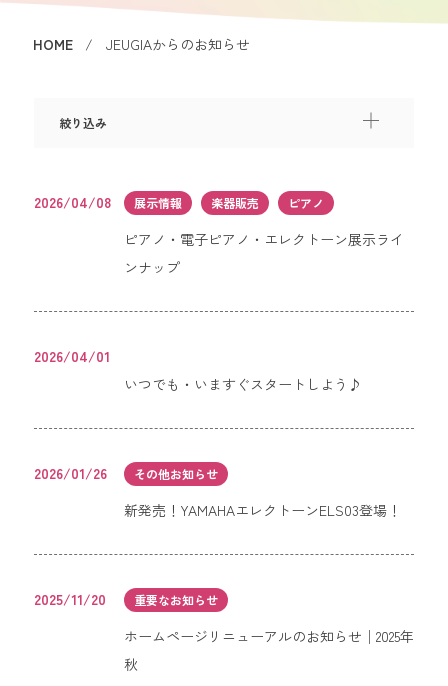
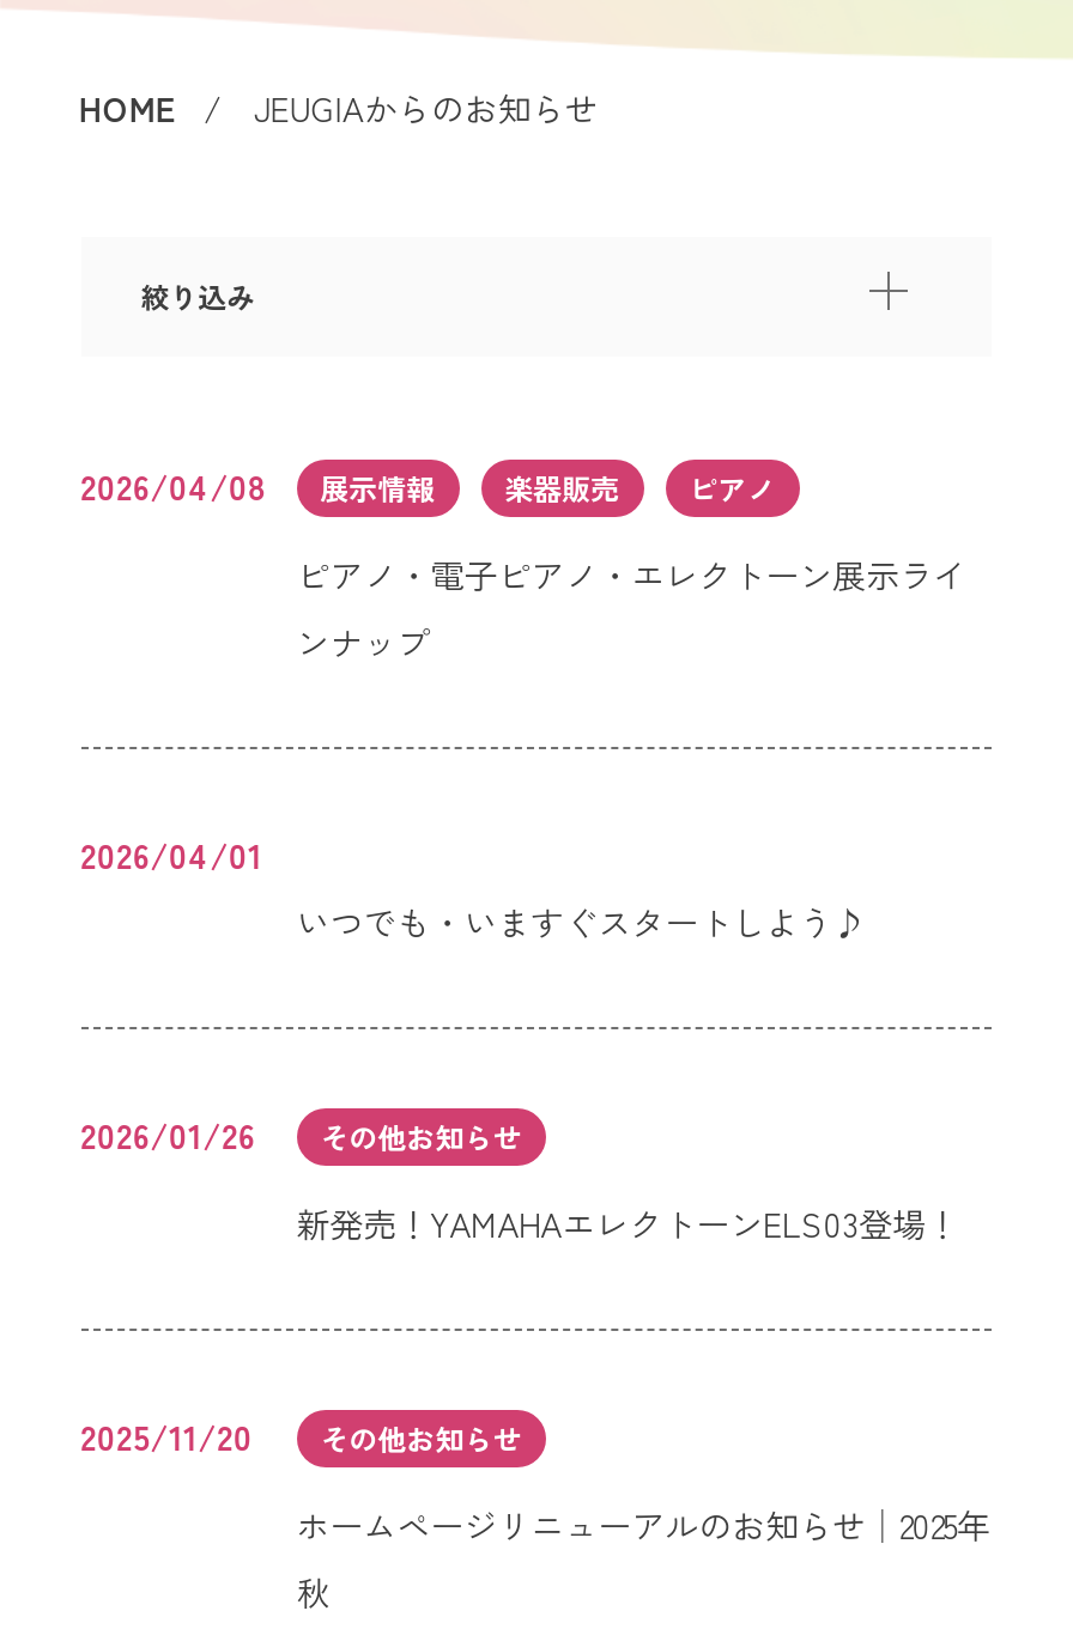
- 重要なお知らせ
+ その他お知らせ
